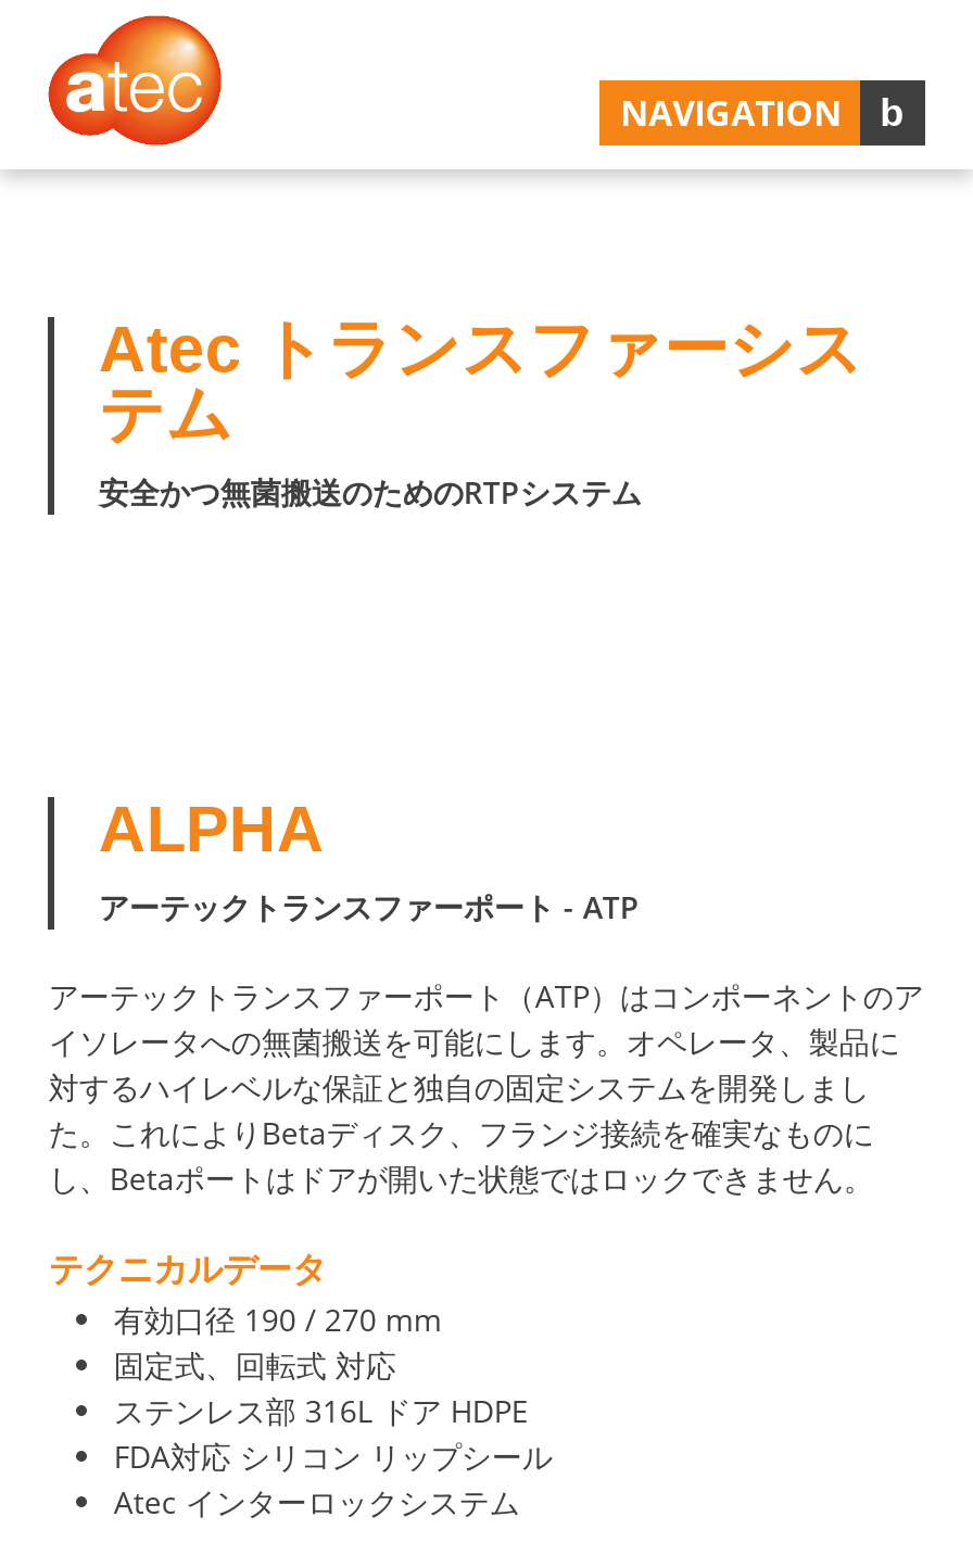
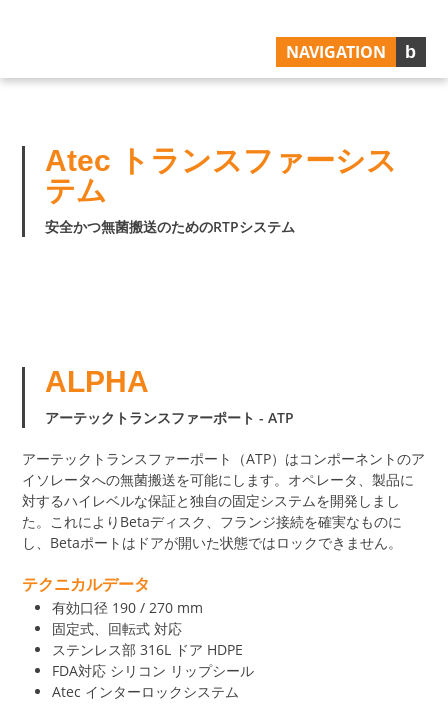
- [image]
